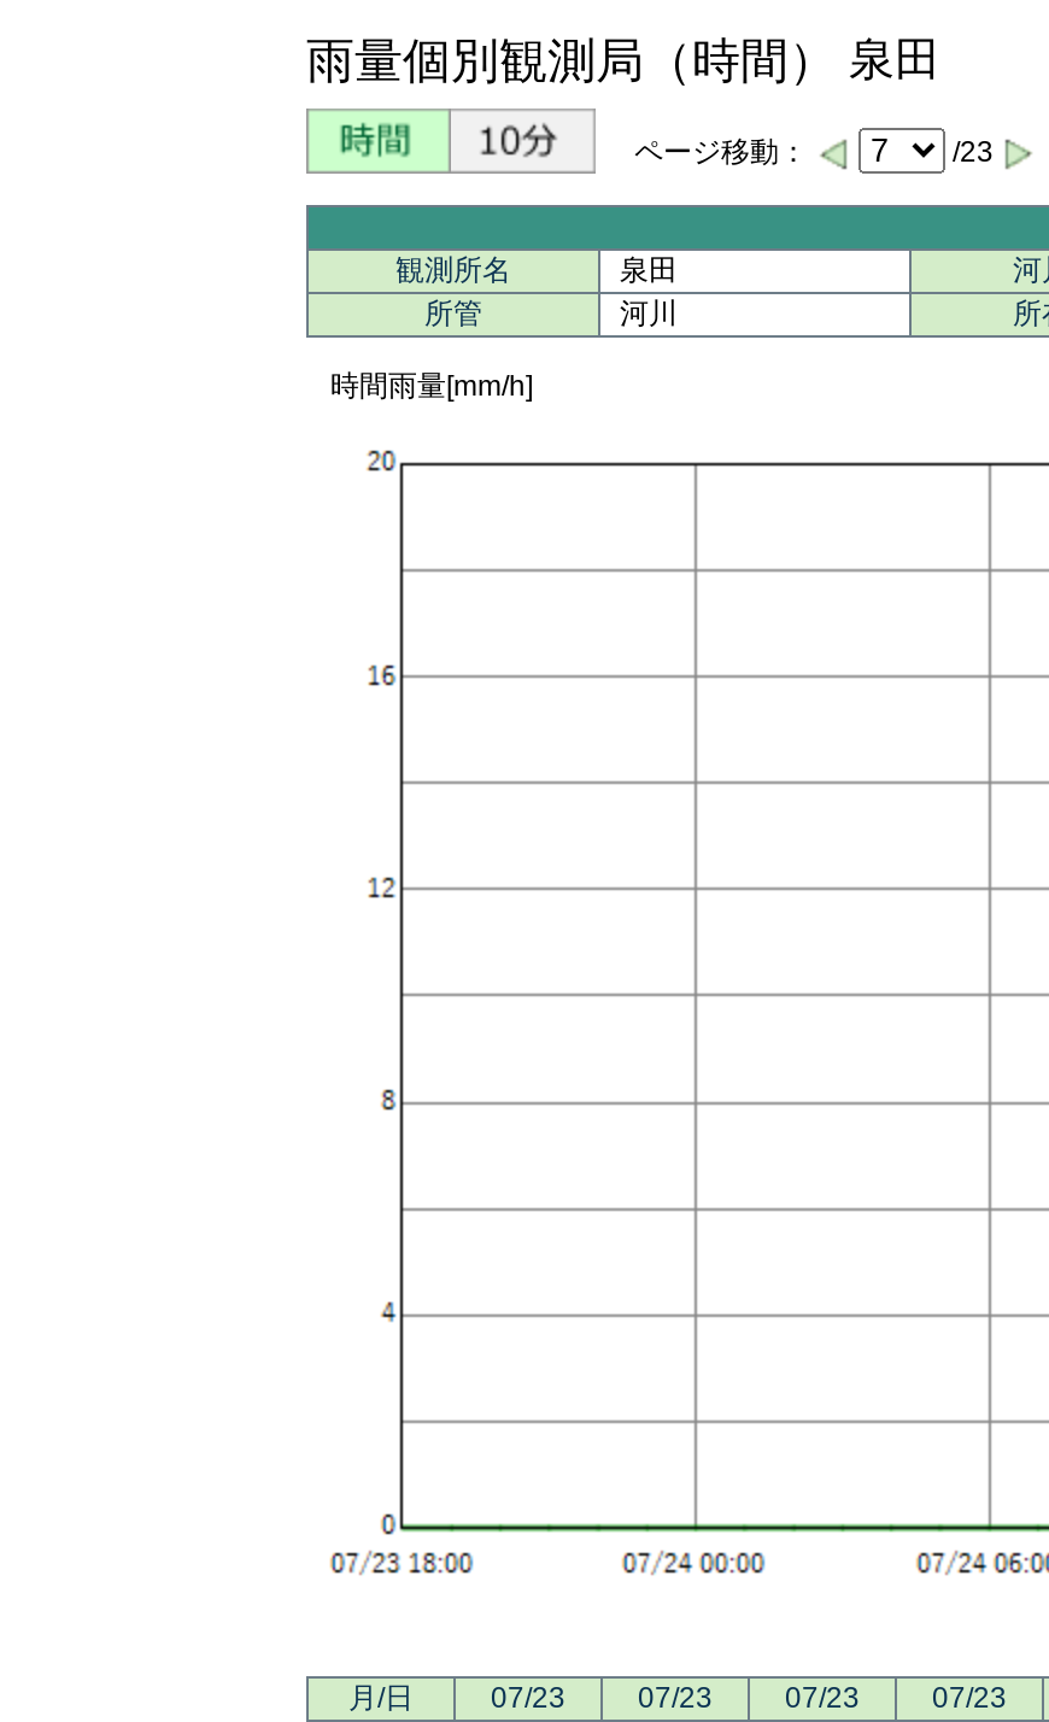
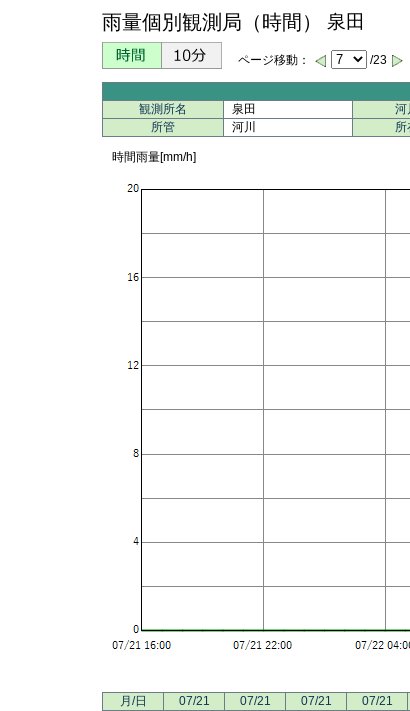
- 07/23
+ 07/21

- 07/23
+ 07/21

- 07/23
+ 07/21

- 07/23
+ 07/21
